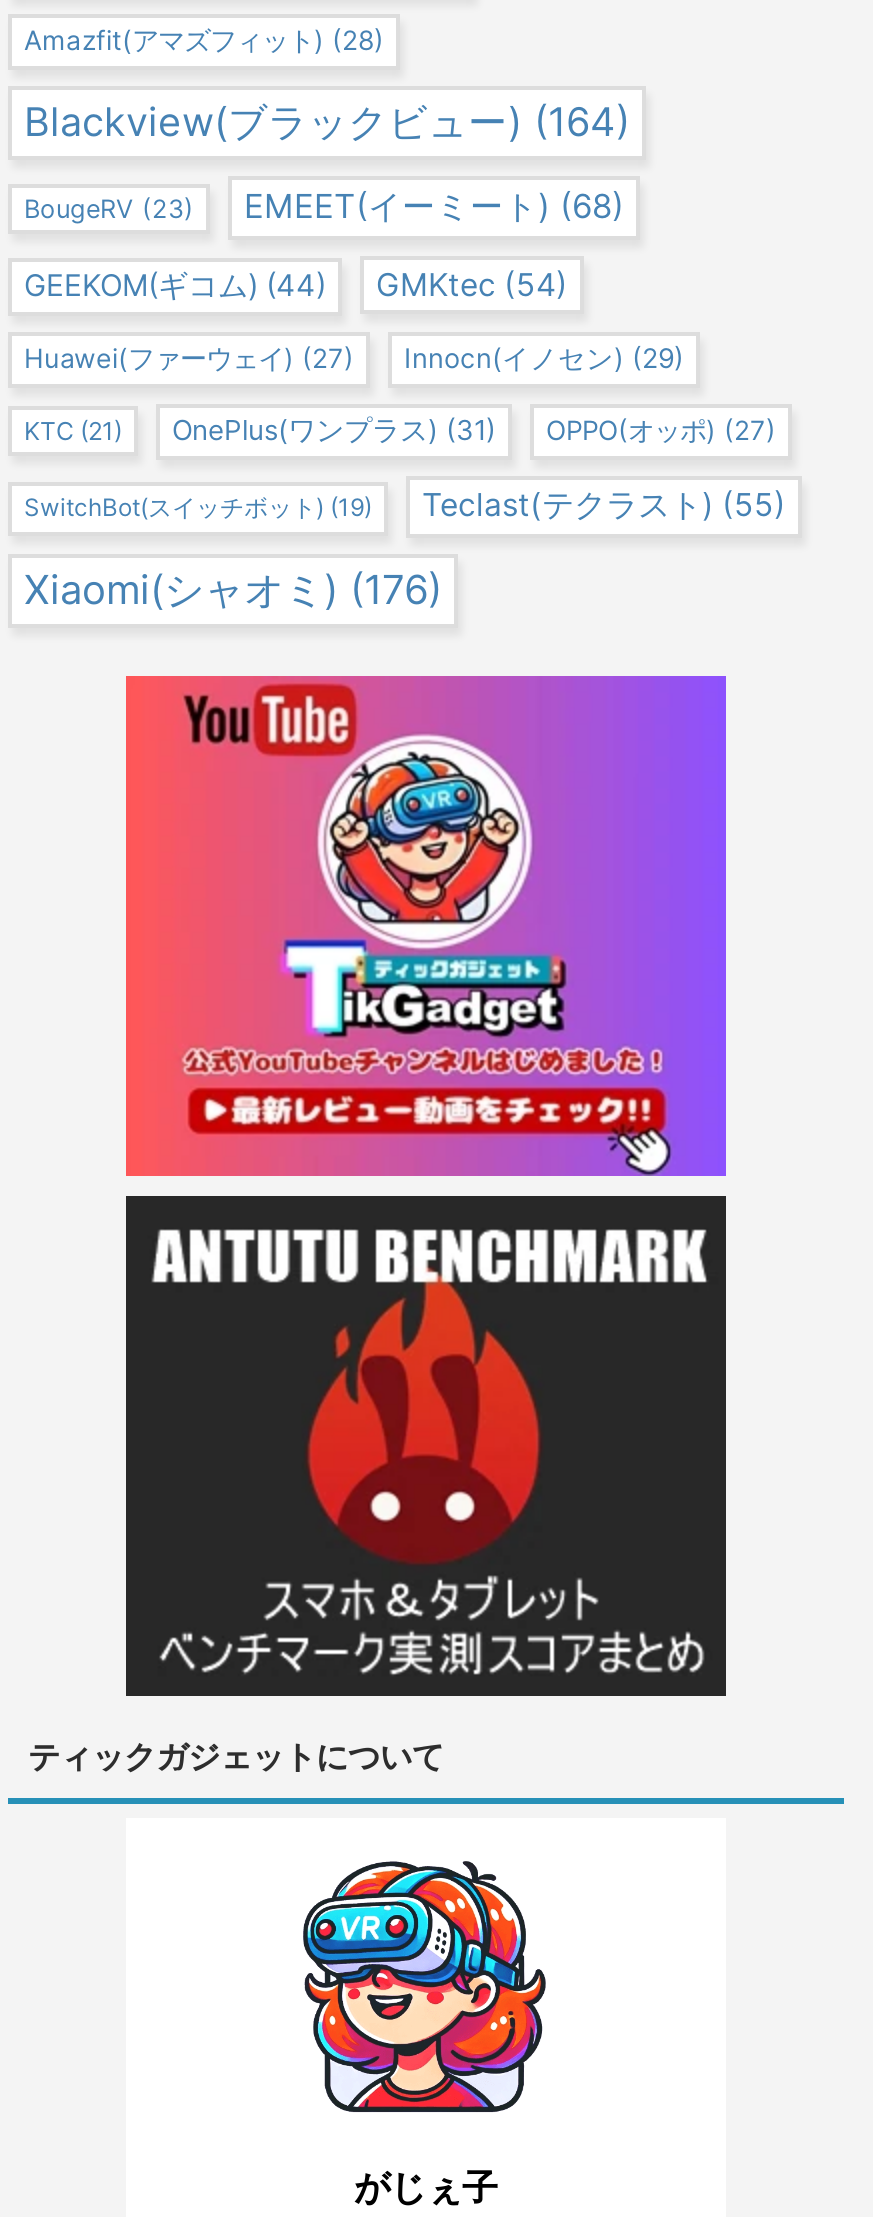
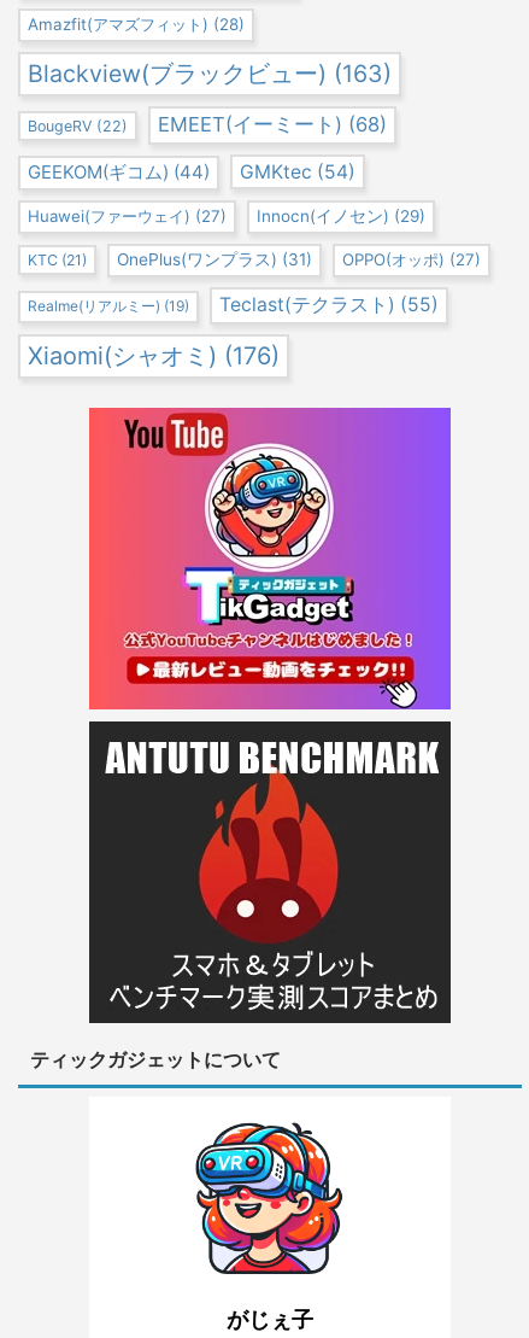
- Blackview(ブラックビュー) (164)
+ Blackview(ブラックビュー) (163)

- BougeRV (23) EMEET(イーミート) (68)
+ BougeRV (22) EMEET(イーミート) (68)

- SwitchBot(スイッチボット) (19)
+ Realme(リアルミー) (19)
